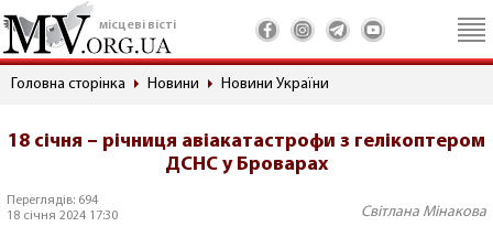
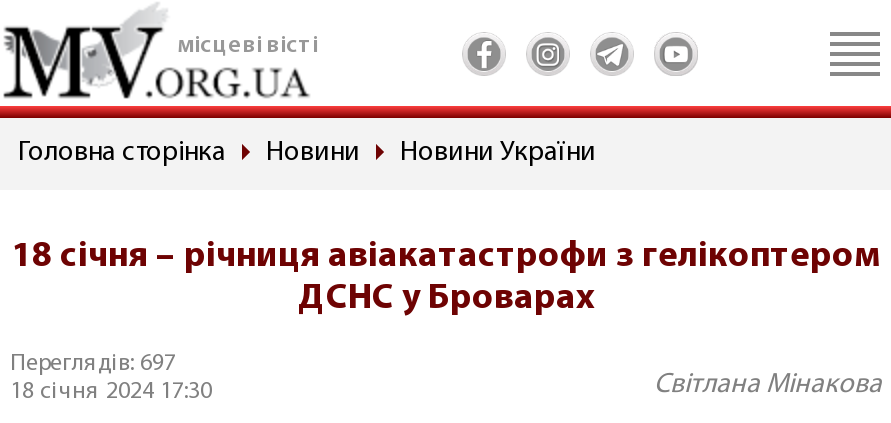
- Переглядів: 694
+ Переглядів: 697
